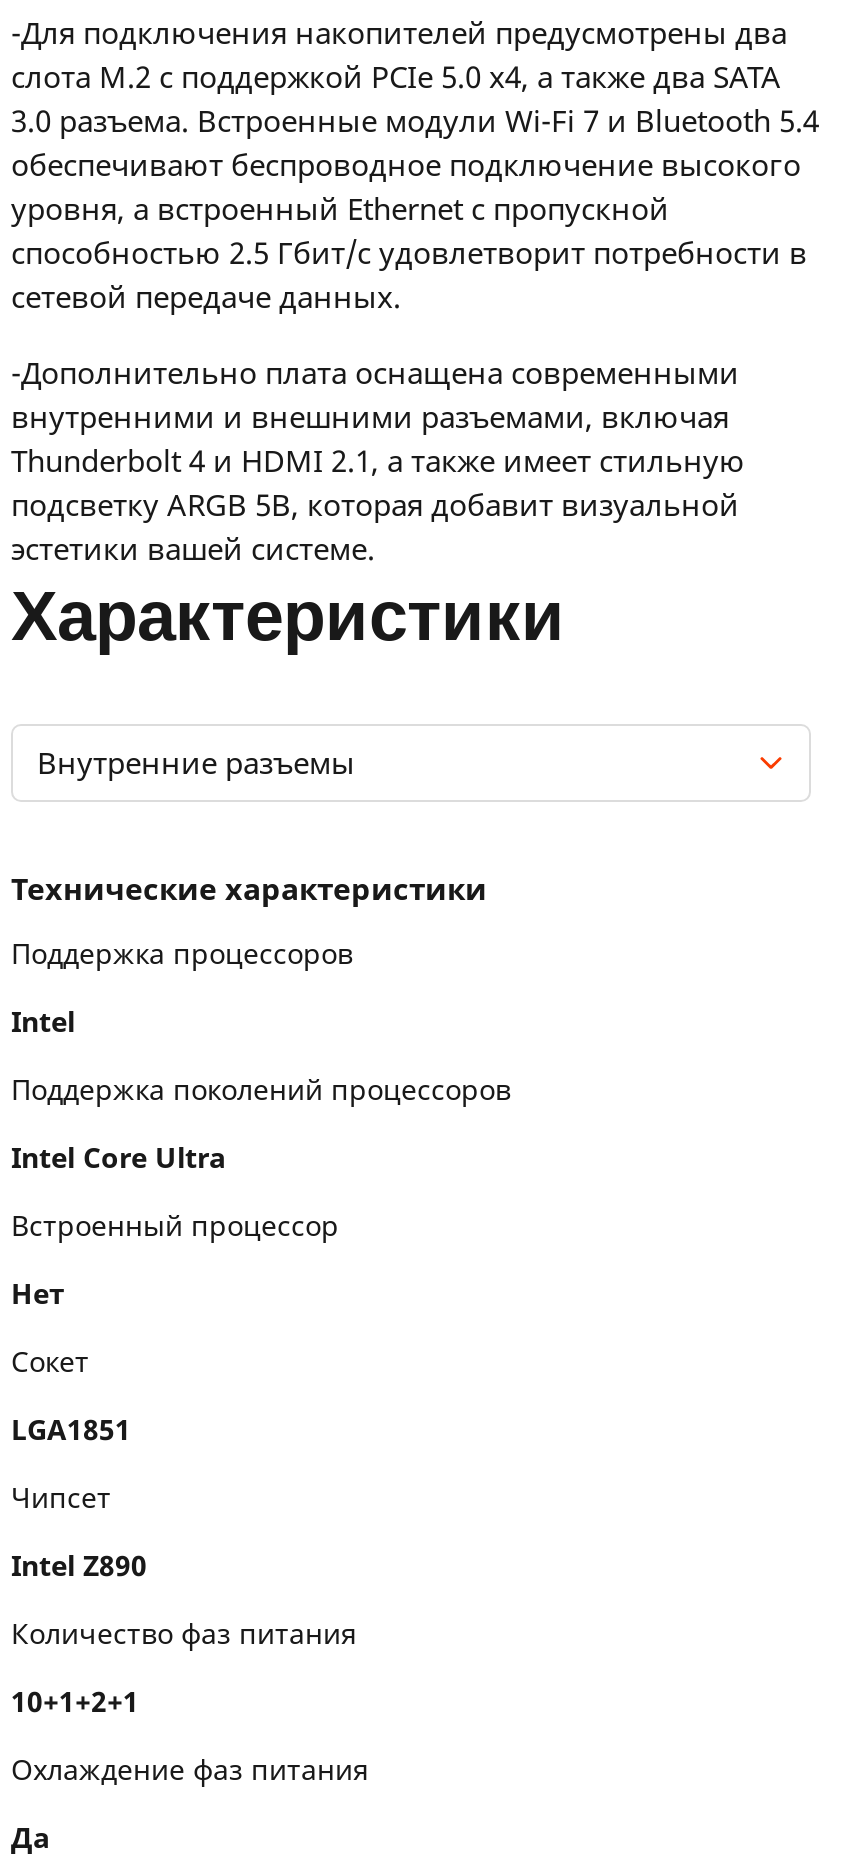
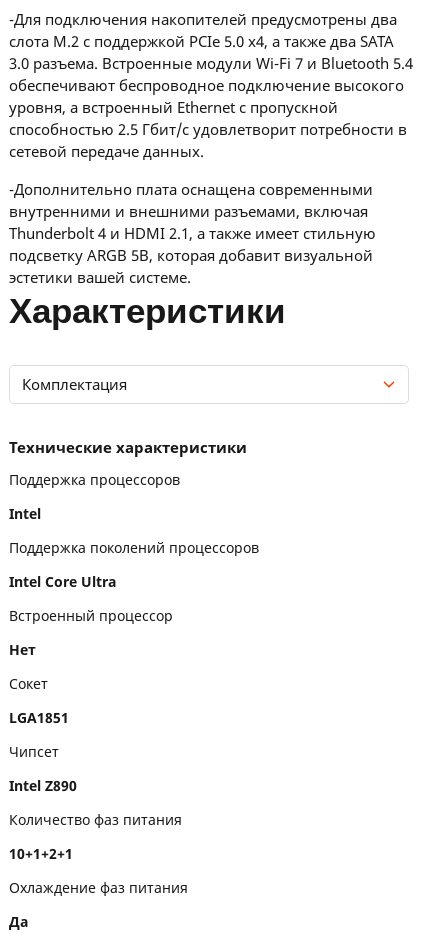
- Внутренние разъемы
+ Комплектация
